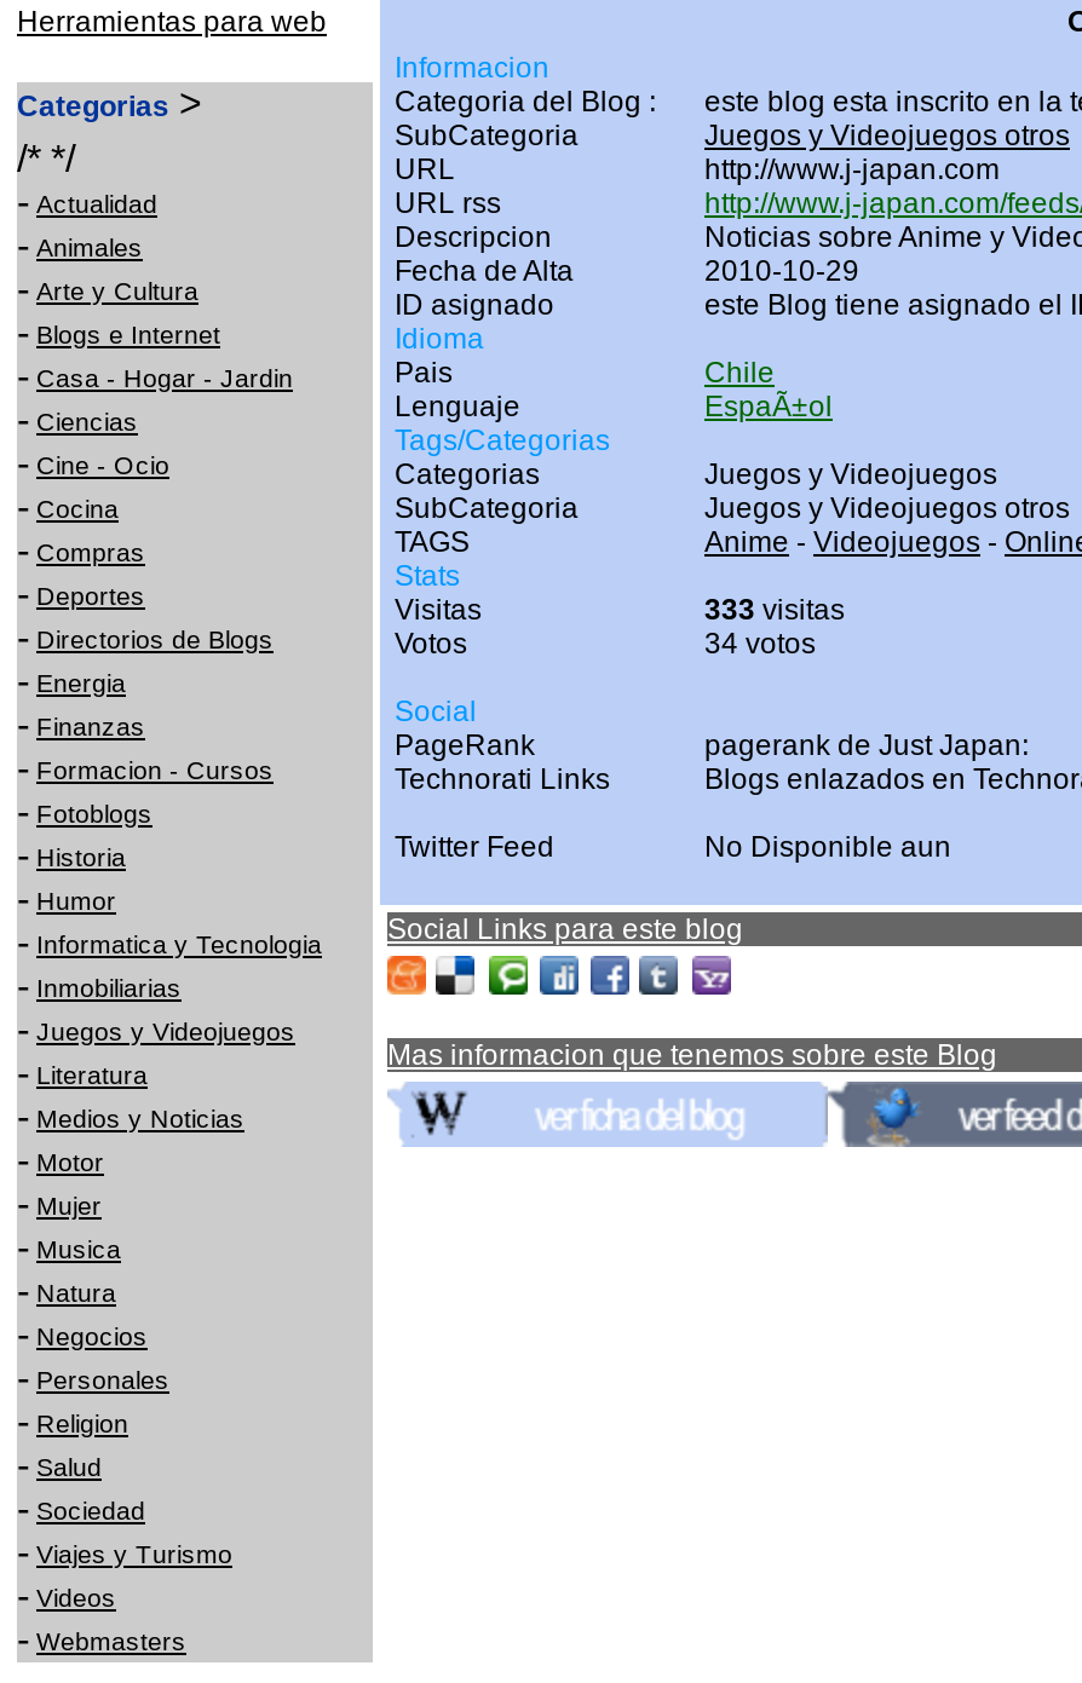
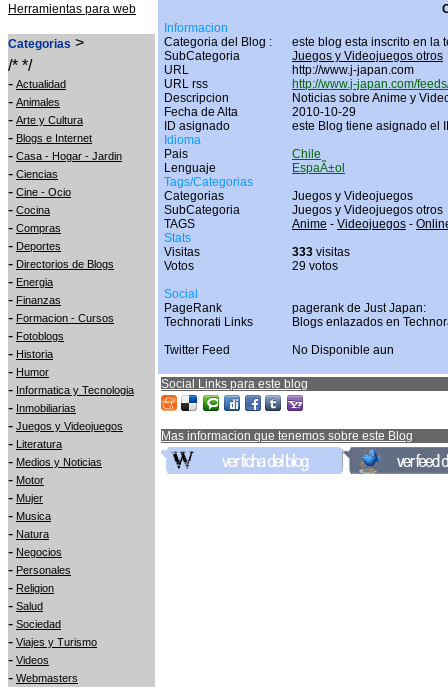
- 34 votos
+ 29 votos
